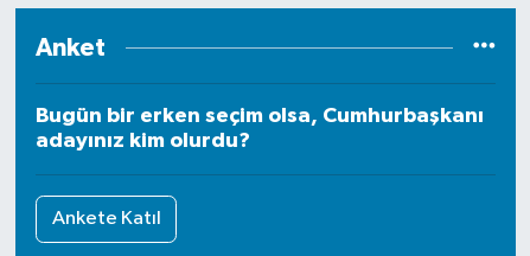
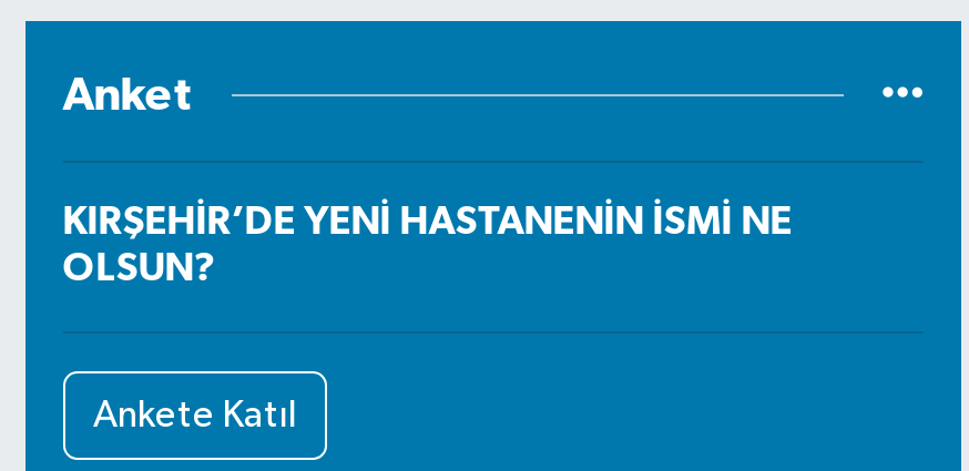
- Bugün bir erken seçim olsa, Cumhurbaşkanı
- adayınız kim olurdu?
+ KIRŞEHİR’DE YENİ HASTANENİN İSMİ NE
+ OLSUN?
